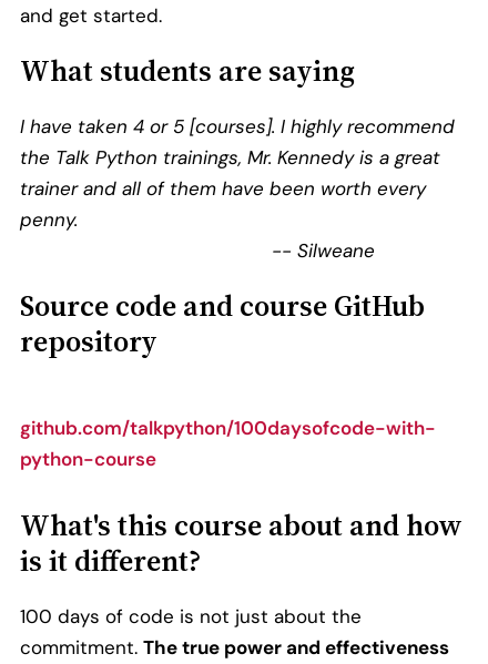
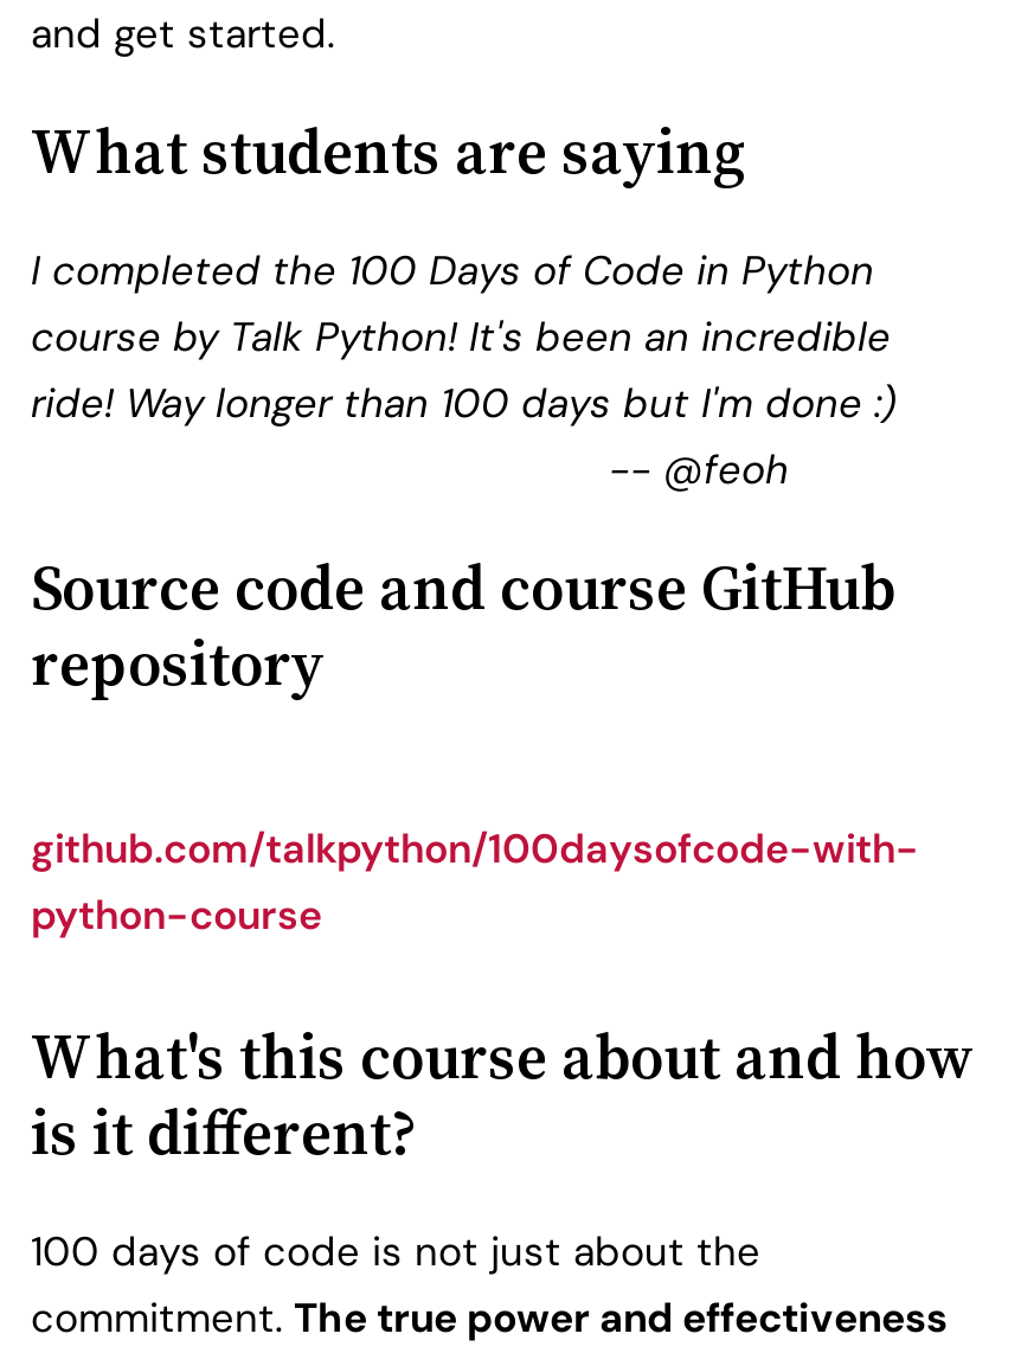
- I have taken 4 or 5 [courses]. I highly recommend
- the Talk Python trainings, Mr. Kennedy is a great
- trainer and all of them have been worth every
- penny.
- -- Silweane
+ I completed the 100 Days of Code in Python
+ course by Talk Python! It's been an incredible
+ ride! Way longer than 100 days but I'm done :)
+ -- @feoh
